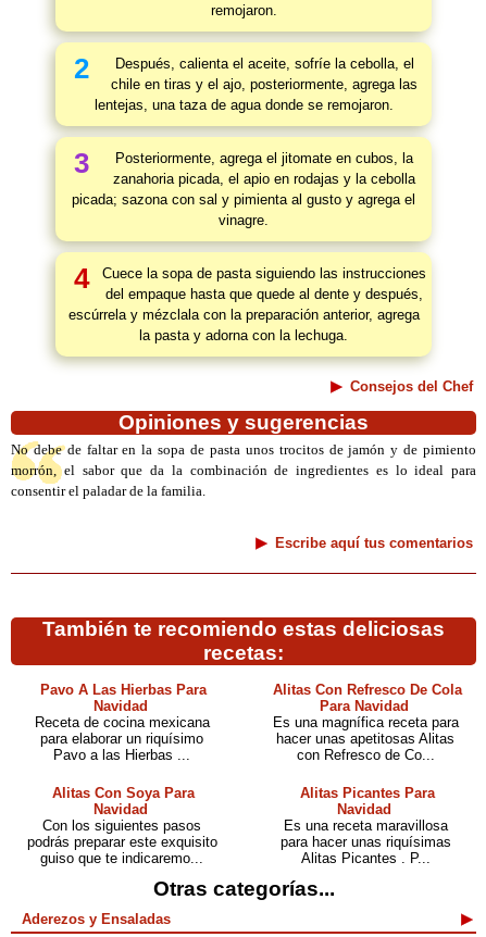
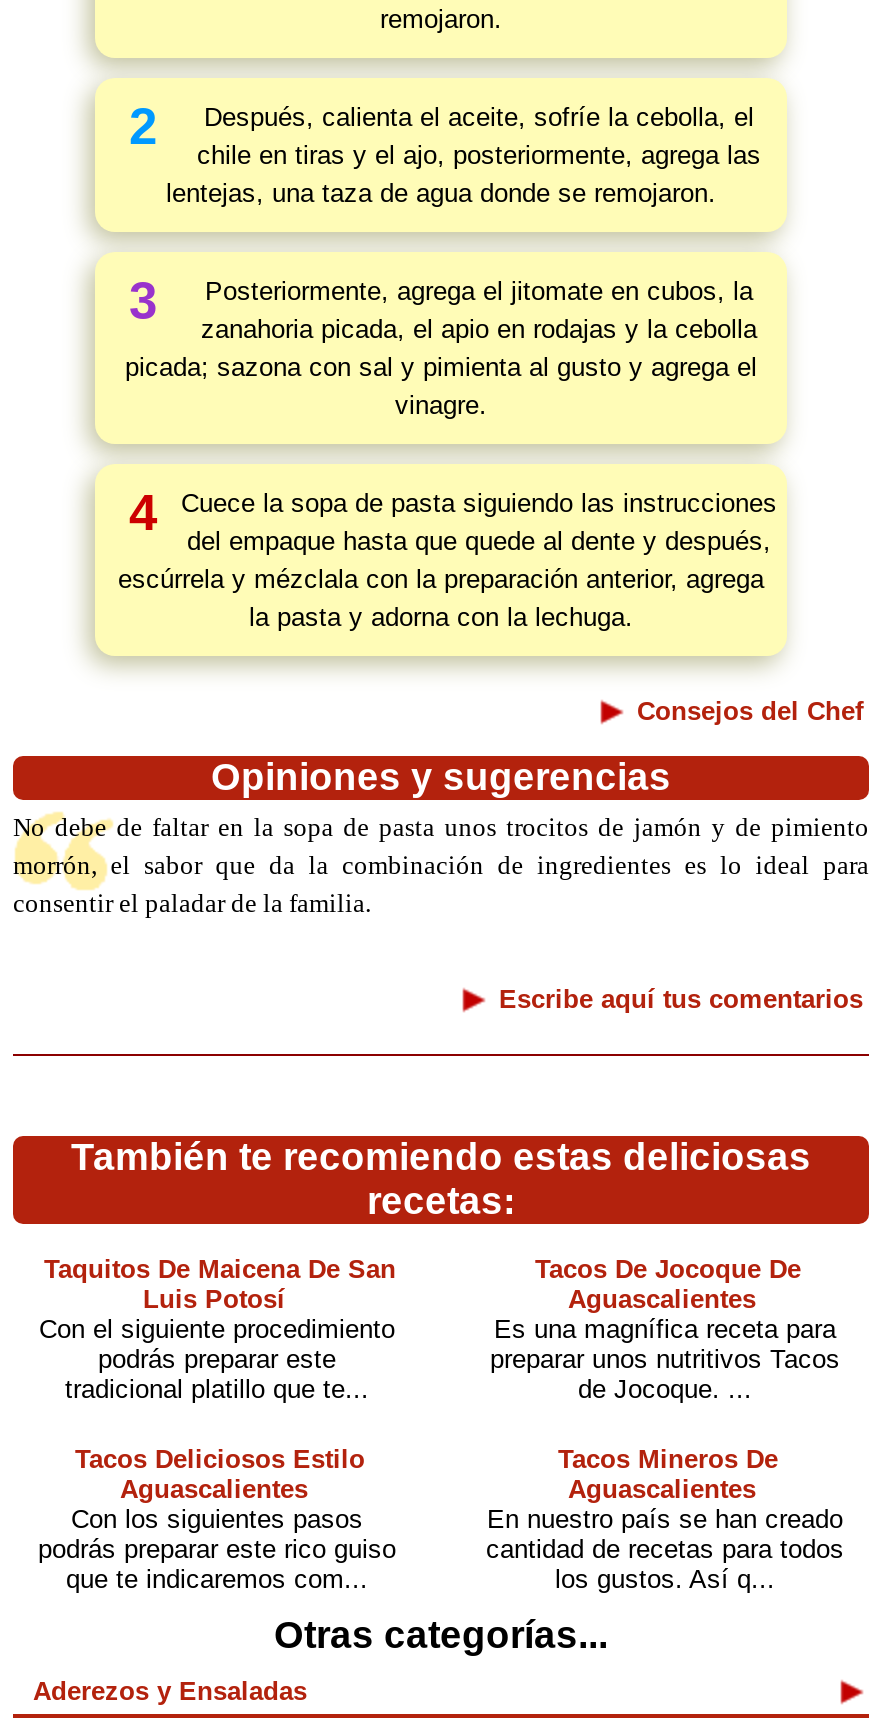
- Pavo A Las Hierbas Para
- Navidad
- Receta de cocina mexicana
- para elaborar un riquísimo
- Pavo a las Hierbas ...
+ Taquitos De Maicena De San
+ Luis Potosí
+ Con el siguiente procedimiento
+ podrás preparar este
+ tradicional platillo que te...

- Alitas Con Refresco De Cola
- Para Navidad
+ Tacos De Jocoque De
+ Aguascalientes

- hacer unas apetitosas Alitas
- con Refresco de Co...
+ preparar unos nutritivos Tacos
+ de Jocoque. ...

- Alitas Con Soya Para
- Navidad
+ Tacos Deliciosos Estilo
+ Aguascalientes

- Alitas Picantes Para
- Navidad
- Es una receta maravillosa
- para hacer unas riquísimas
- Alitas Picantes . P...
+ Tacos Mineros De
+ Aguascalientes
+ En nuestro país se han creado
+ cantidad de recetas para todos
+ los gustos. Así q...

- podrás preparar este exquisito
- guiso que te indicaremo...
+ podrás preparar este rico guiso
+ que te indicaremos com...
